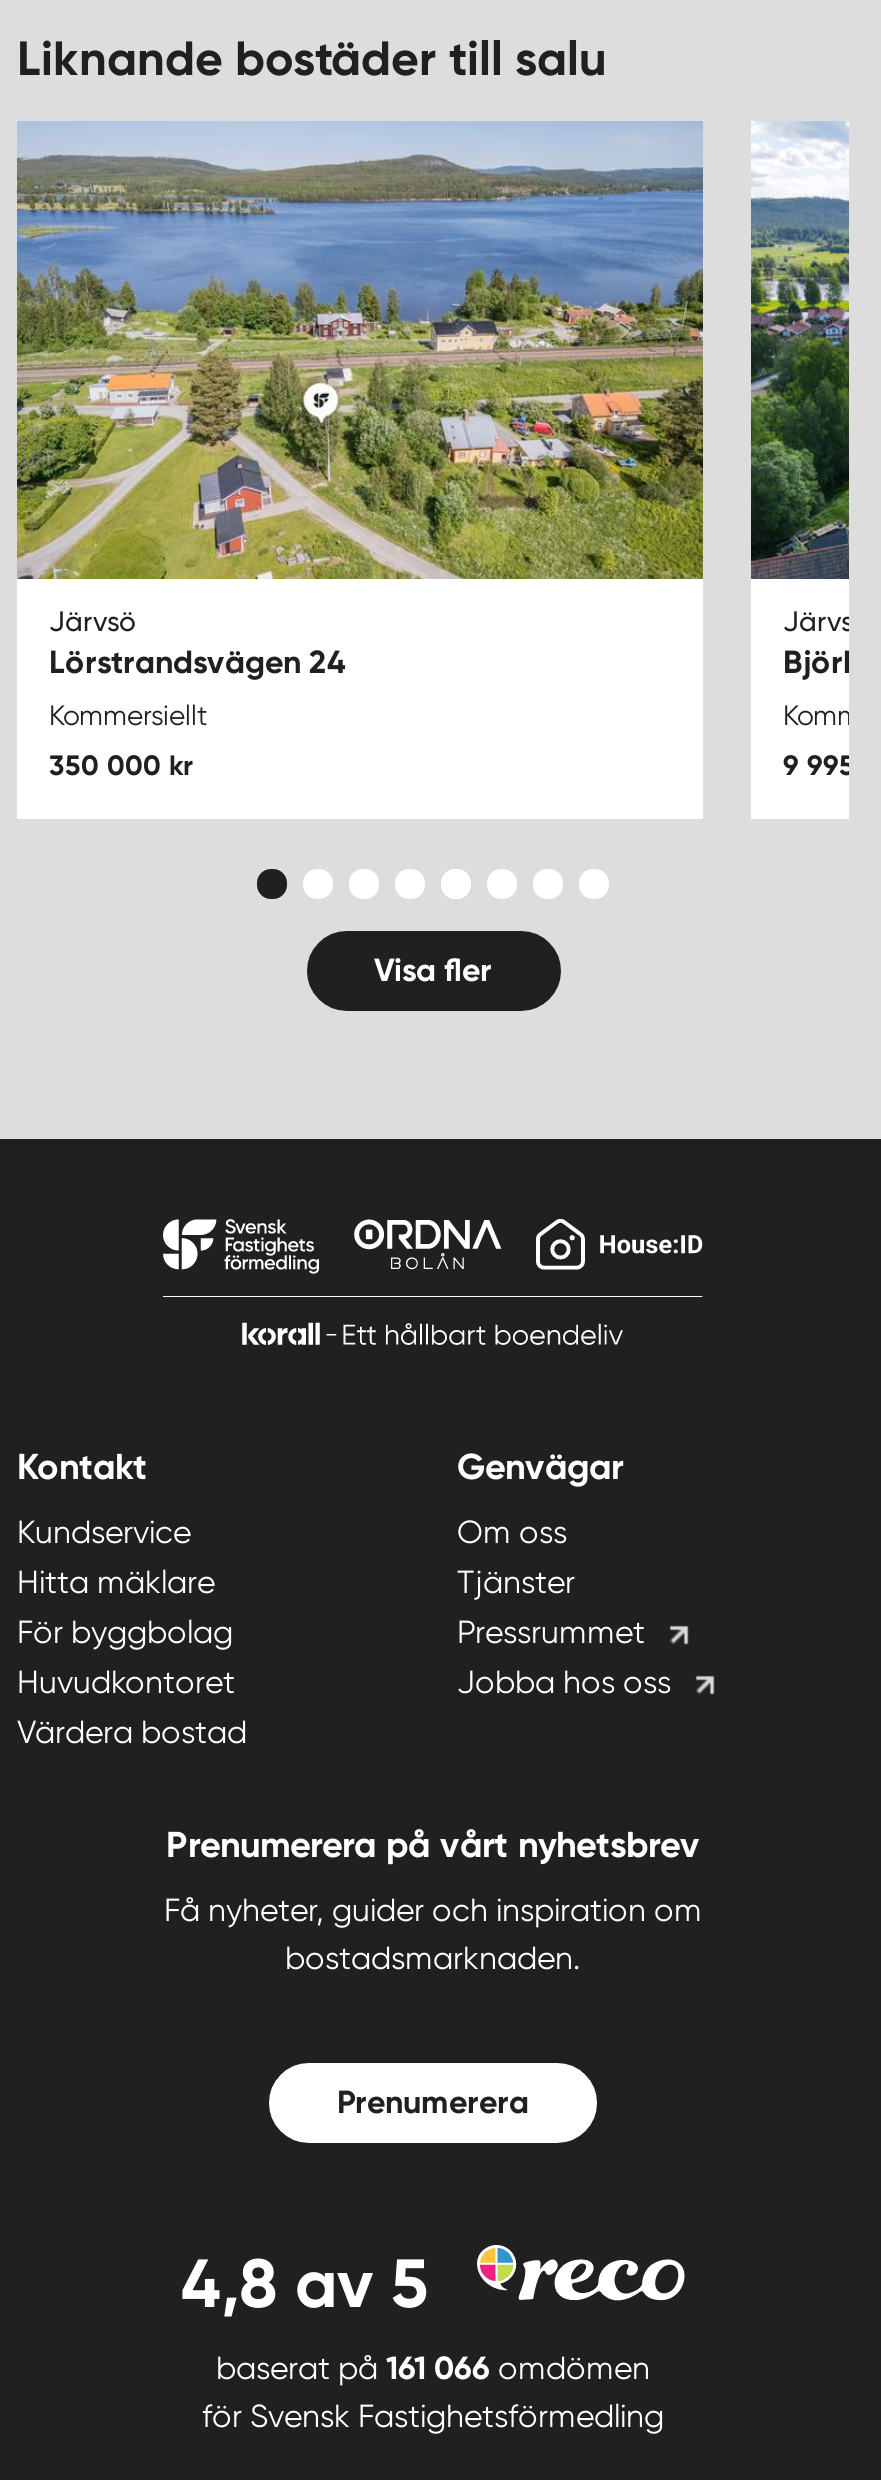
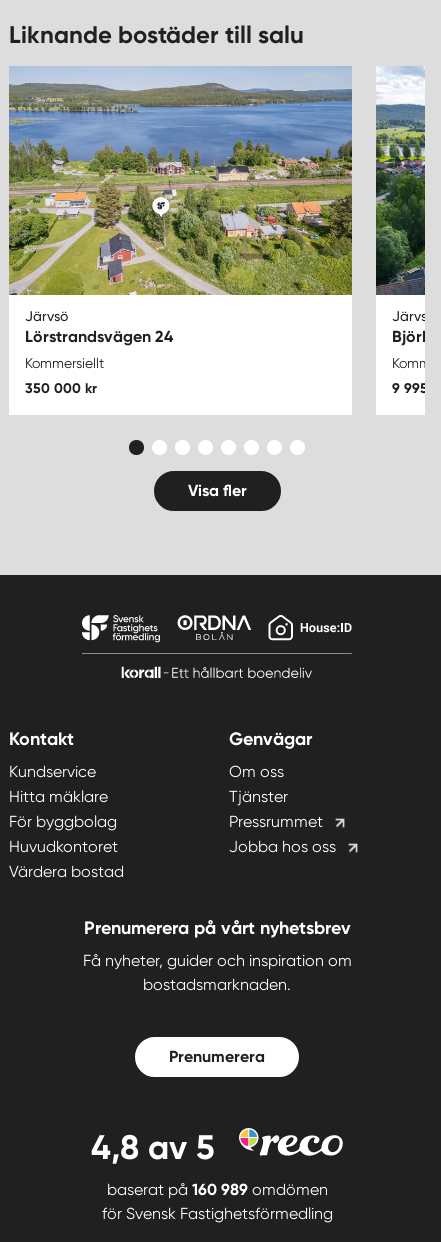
- baserat på 161 066 omdömen
+ baserat på 160 989 omdömen
